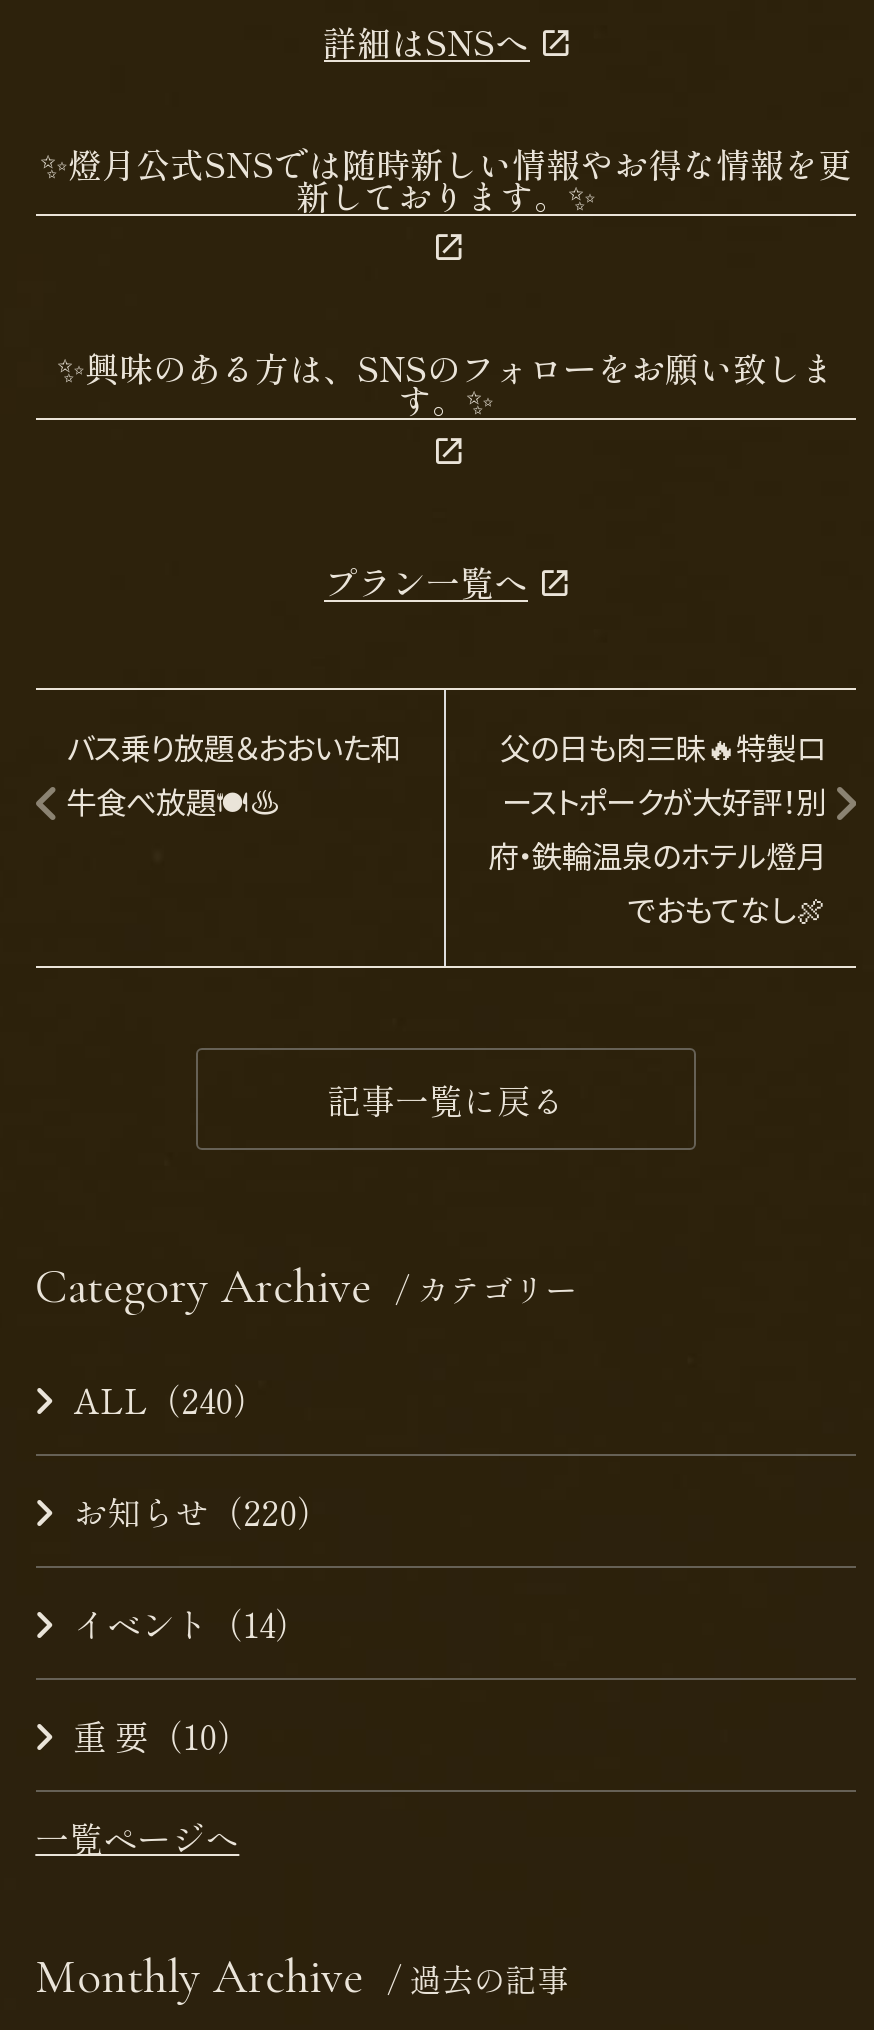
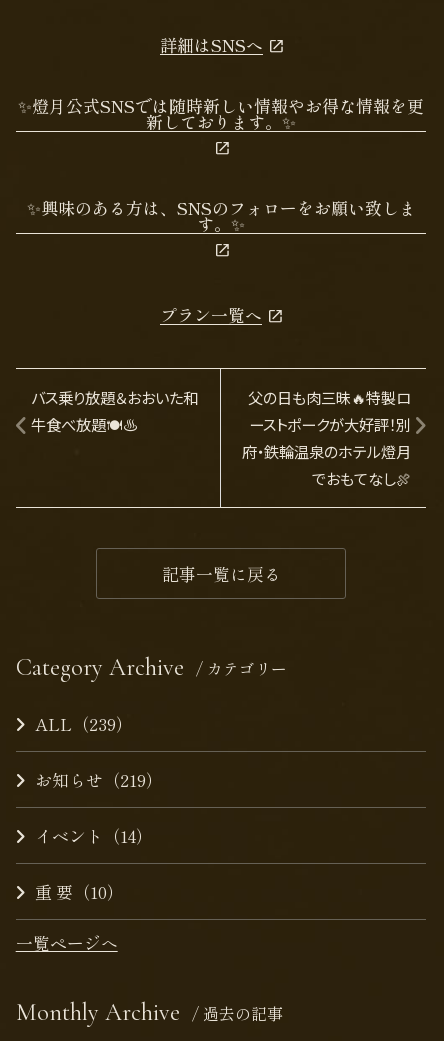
- ALL（240）
+ ALL（239）

- お知らせ（220）
+ お知らせ（219）
